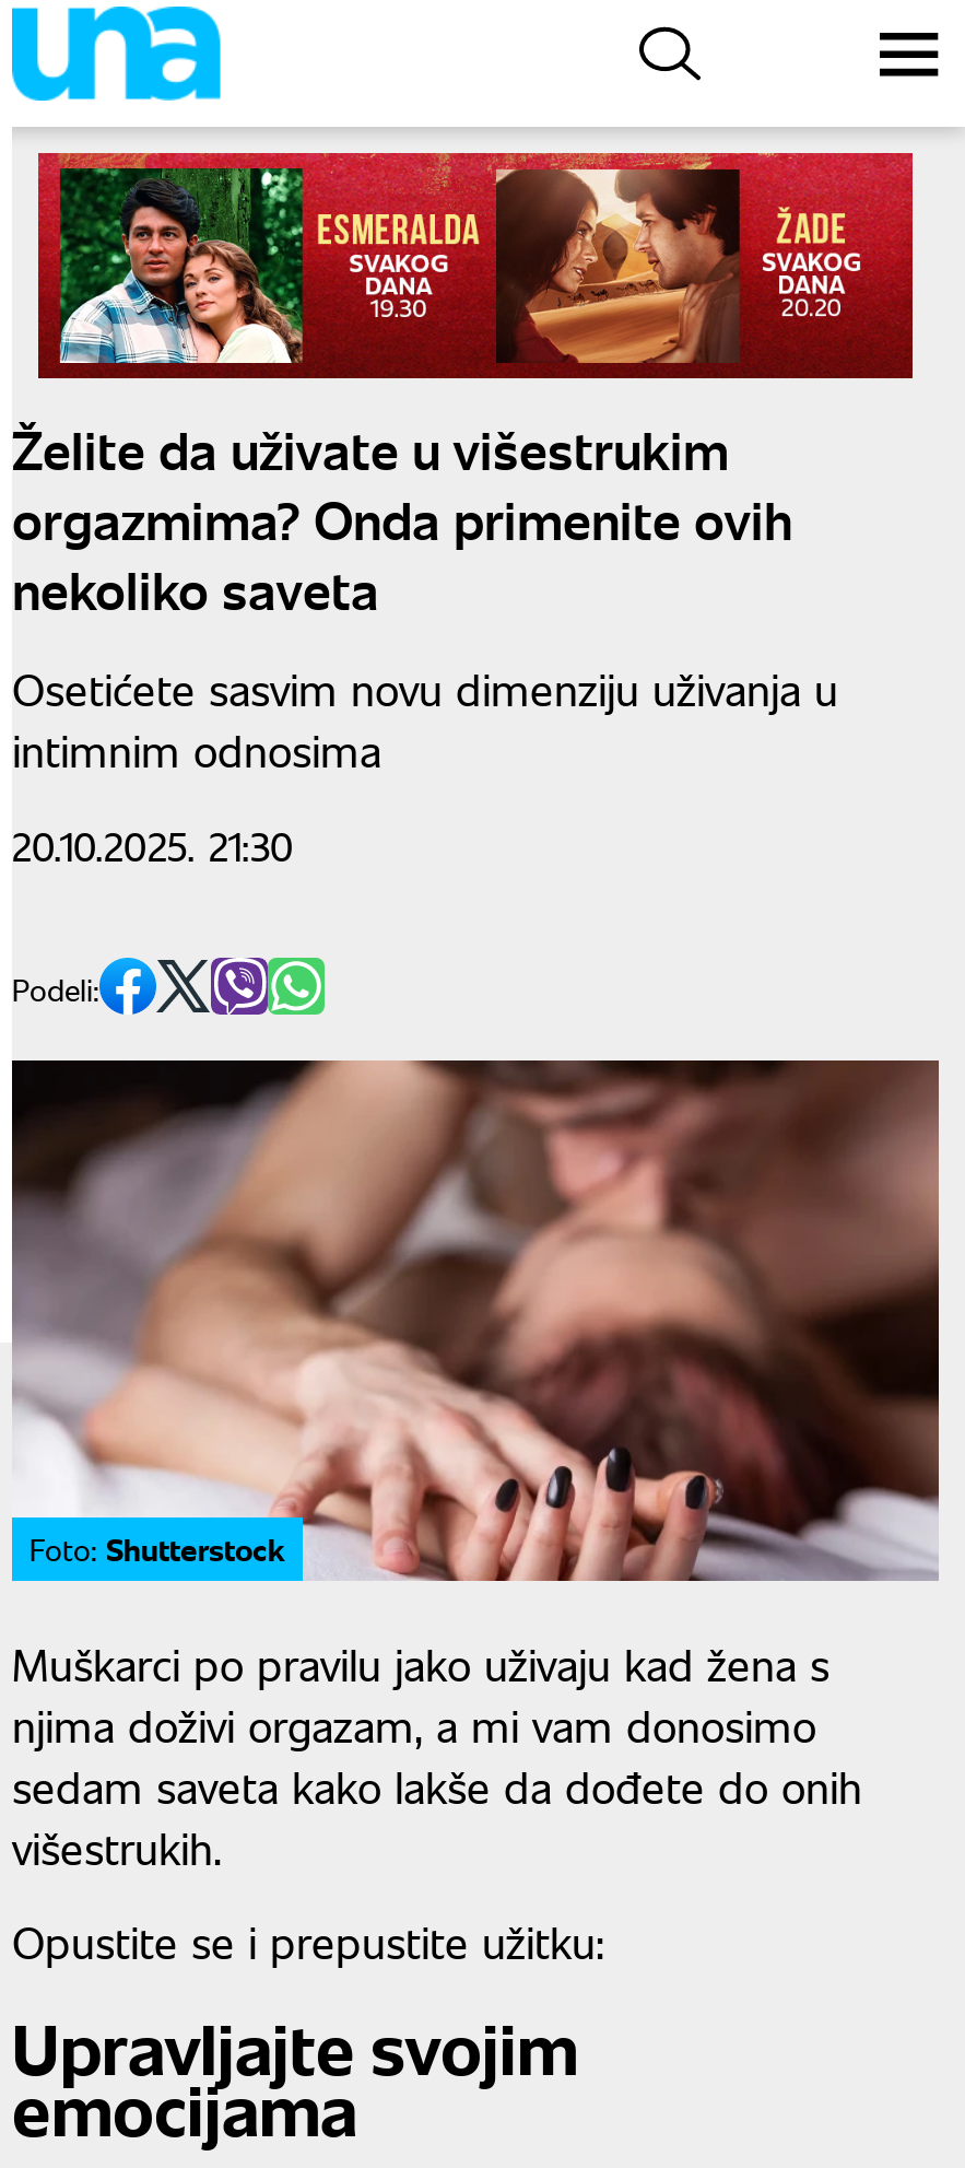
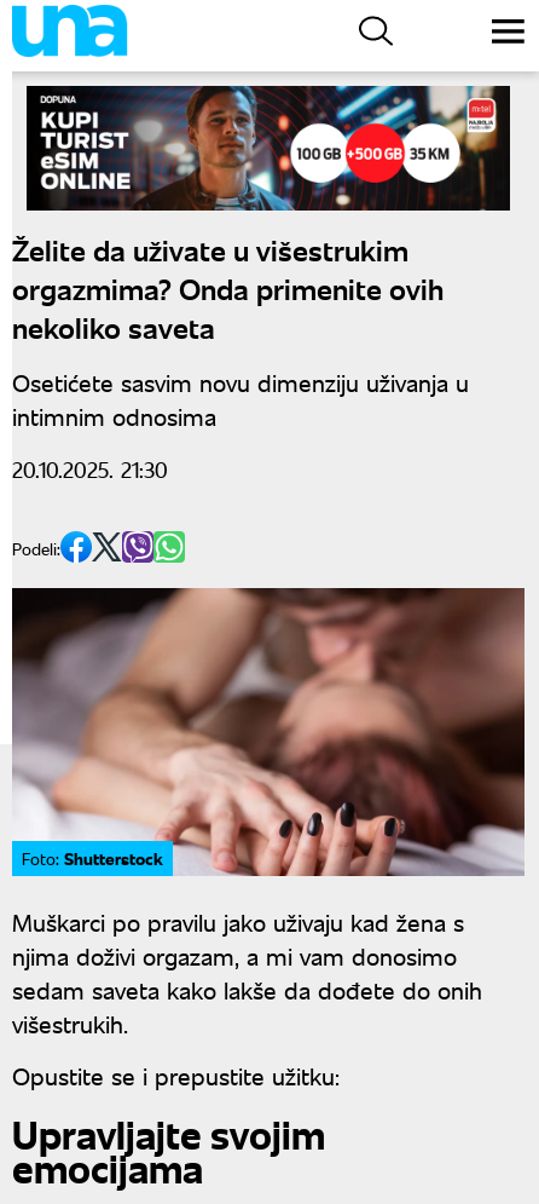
- [image]
+ [image]
